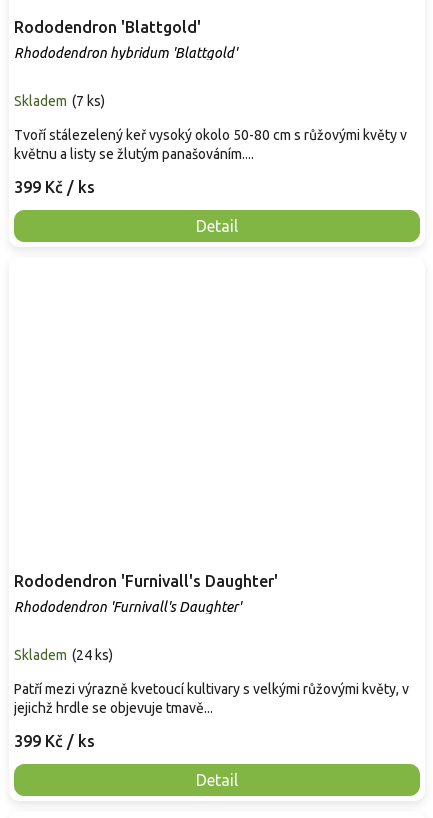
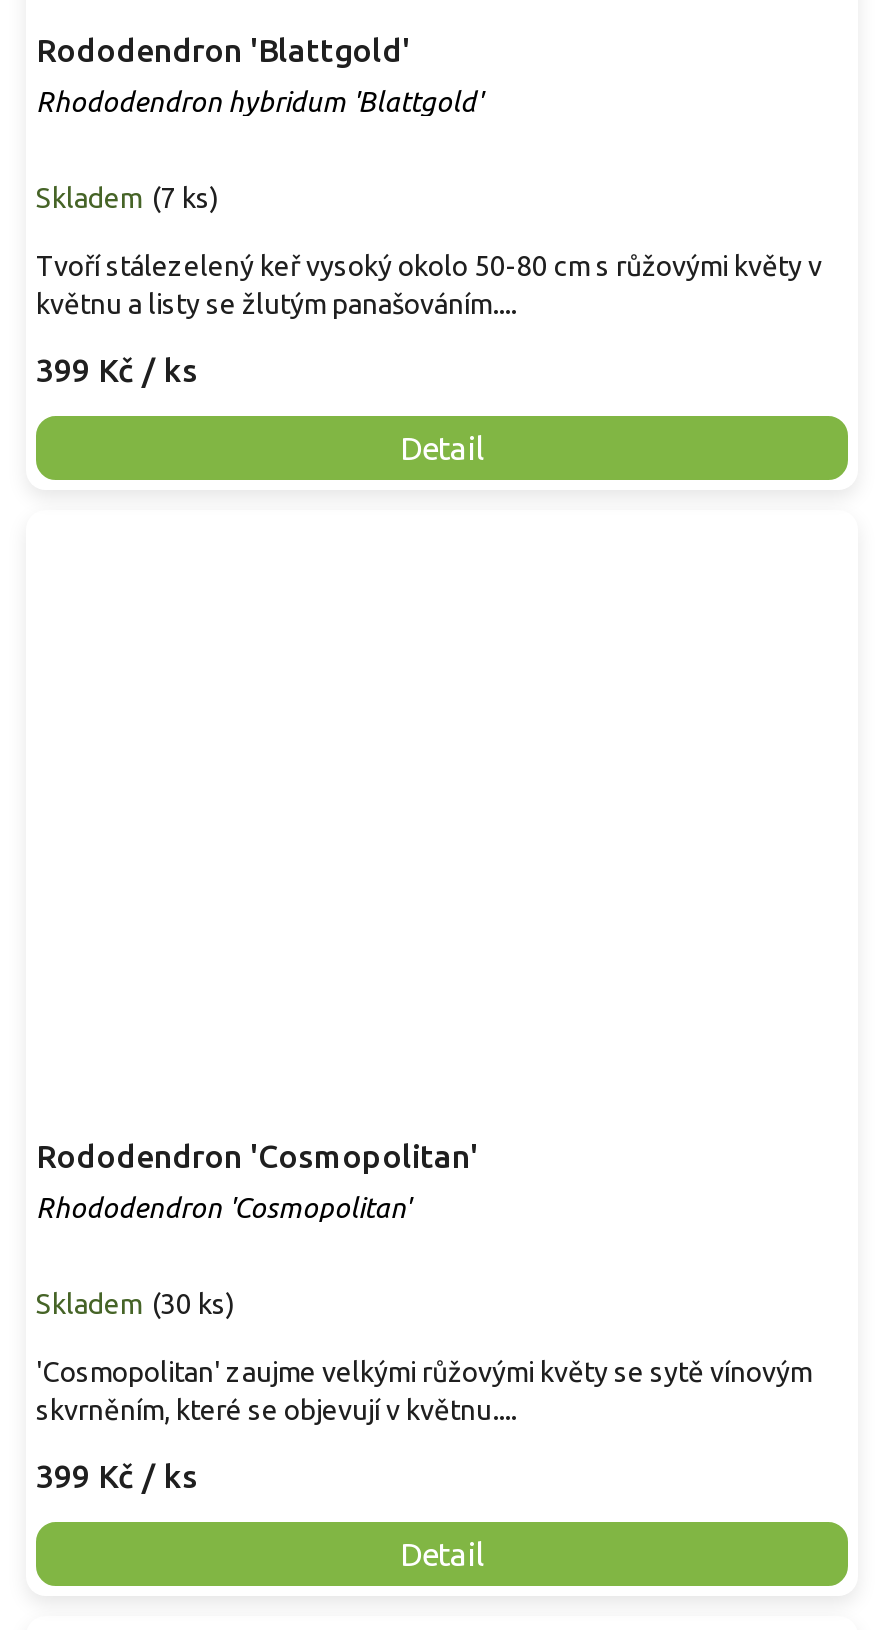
- Rododendron 'Furnivall's Daughter'
+ Rododendron 'Cosmopolitan'

- Rhododendron 'Furnivall's Daughter'
+ Rhododendron 'Cosmopolitan'

- Skladem (24 ks)
+ Skladem (30 ks)

- Patří mezi výrazně kvetoucí kultivary s velkými růžovými květy, v
- jejichž hrdle se objevuje tmavě...
+ 'Cosmopolitan' zaujme velkými růžovými květy se sytě vínovým
+ skvrněním, které se objevují v květnu....
